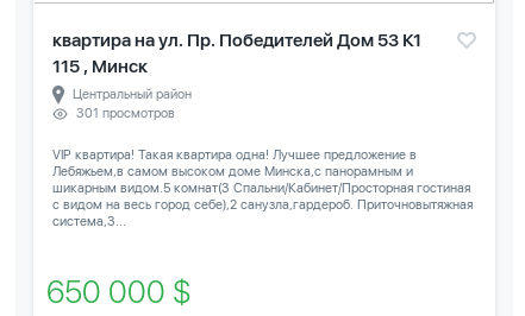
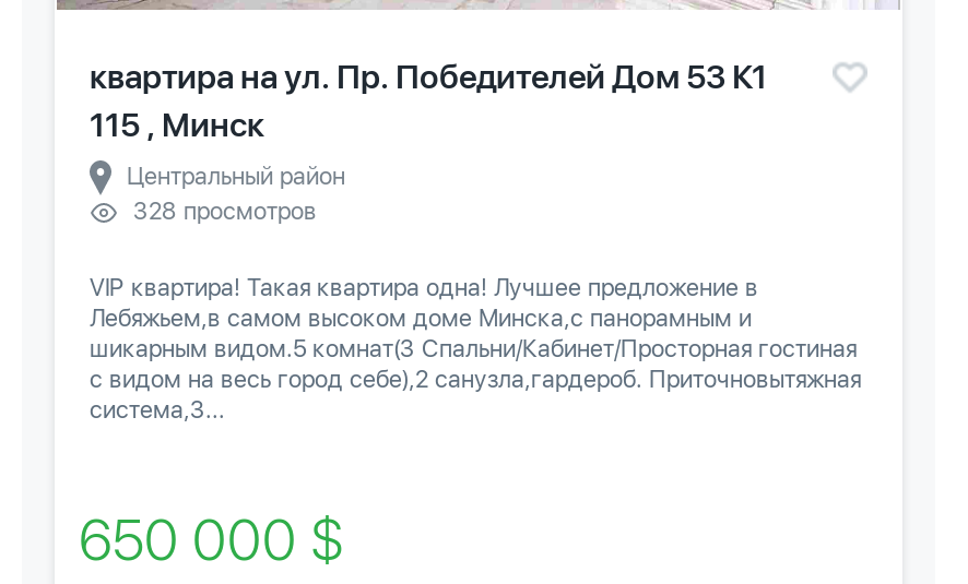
- 301 просмотров
+ 328 просмотров
